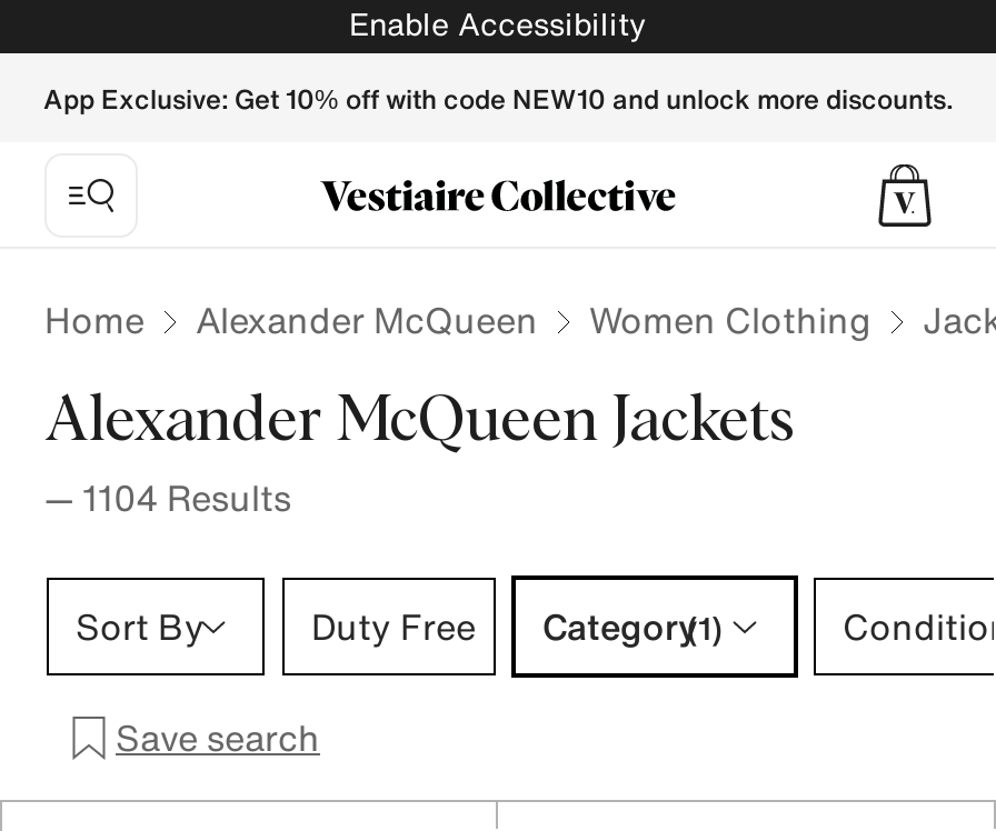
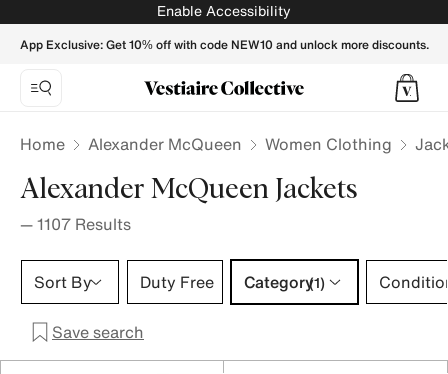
- — 1104 Results
+ — 1107 Results
